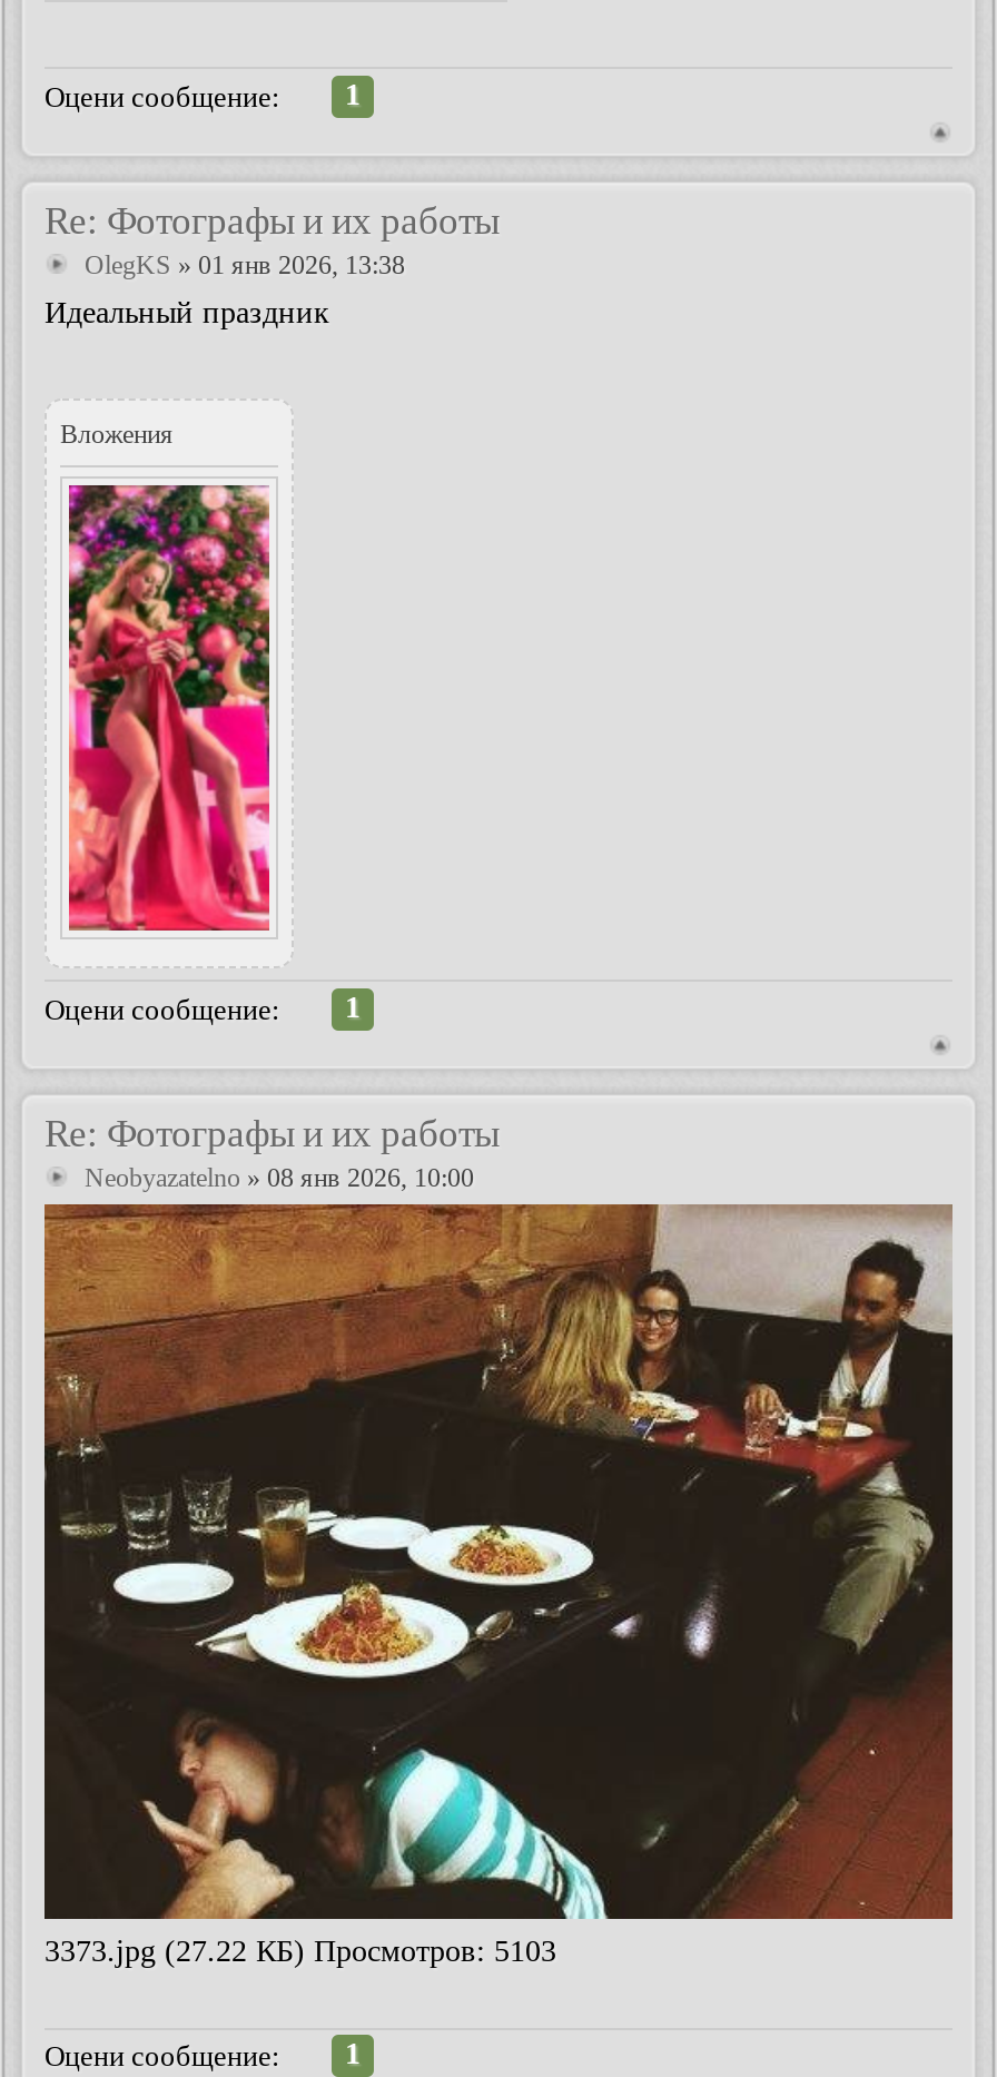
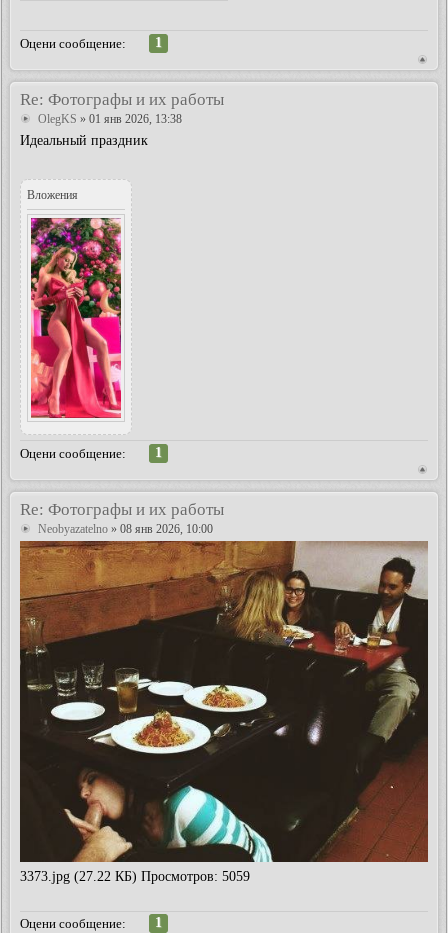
- 3373.jpg (27.22 КБ) Просмотров: 5103
+ 3373.jpg (27.22 КБ) Просмотров: 5059
